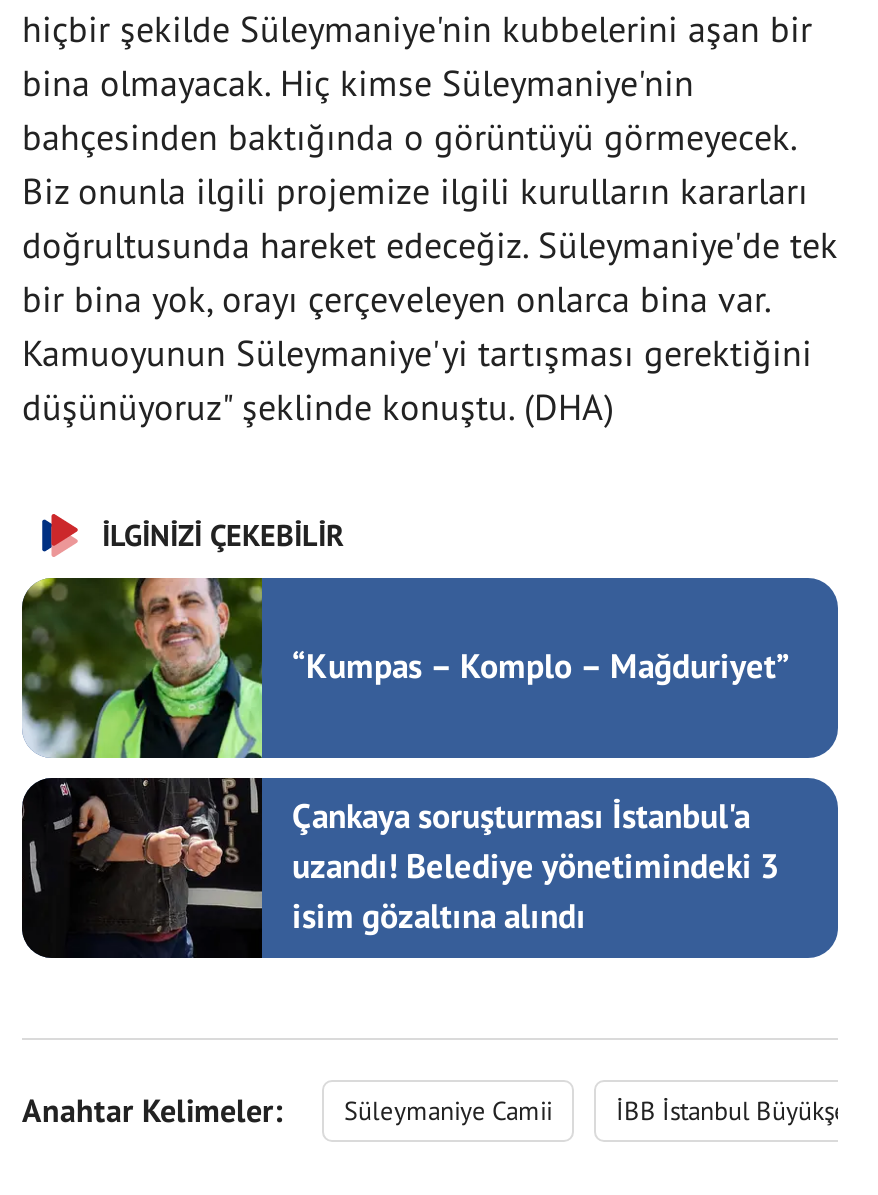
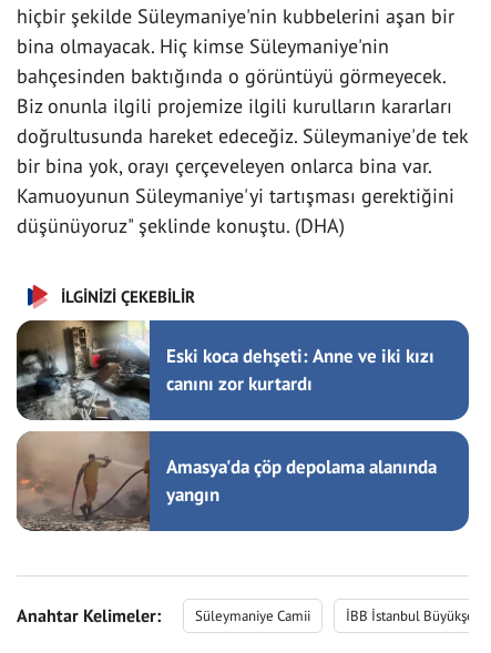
- [image]
- “Kumpas – Komplo – Mağduriyet”
+ [image]
+ Eski koca dehşeti: Anne ve iki kızı
+ canını zor kurtardı

- [image]
- Çankaya soruşturması İstanbul'a
- uzandı! Belediye yönetimindeki 3
- isim gözaltına alındı
+ [image]
+ Amasya'da çöp depolama alanında
+ yangın
